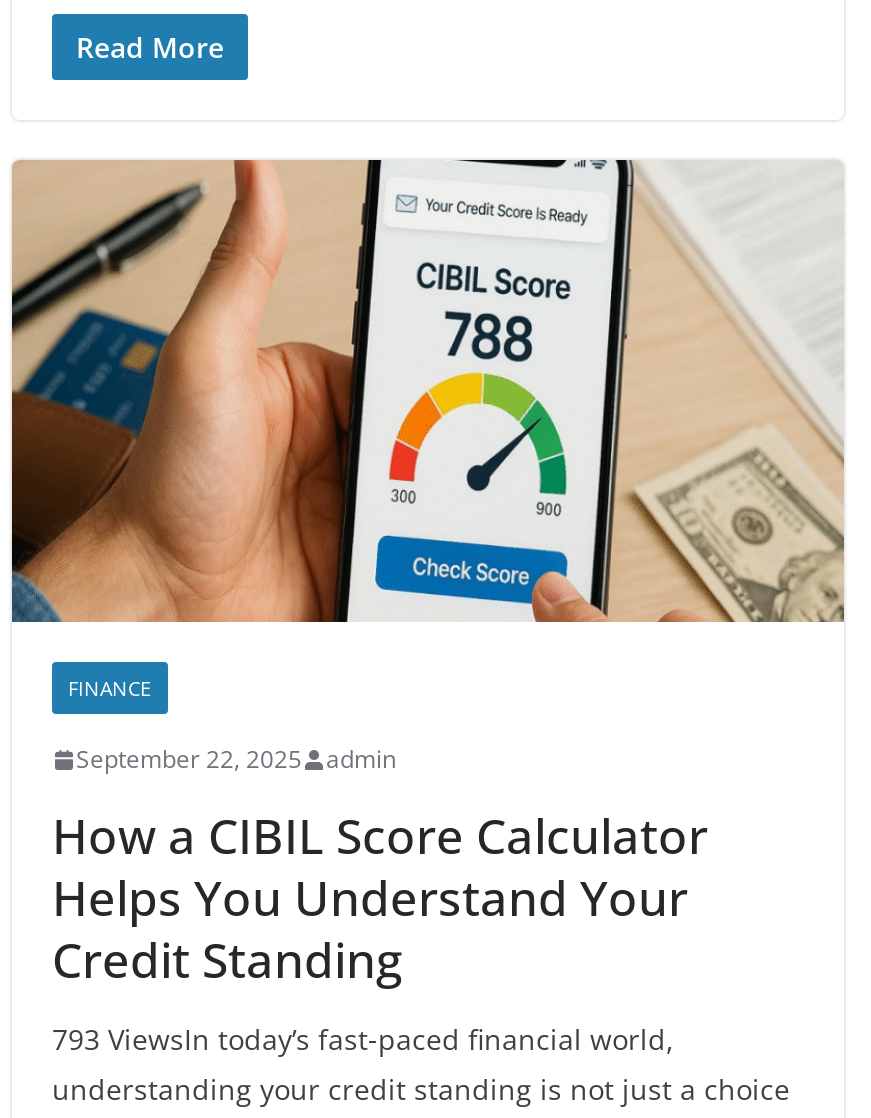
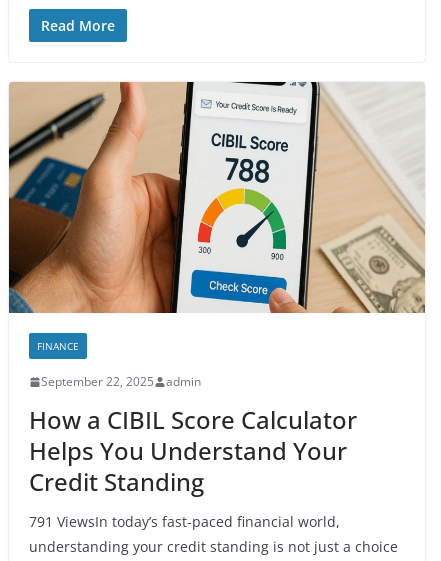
- 793 ViewsIn today’s fast-paced financial world,
+ 791 ViewsIn today’s fast-paced financial world,
